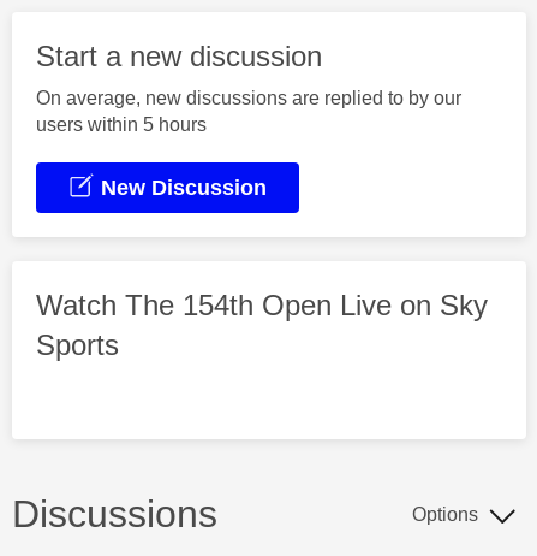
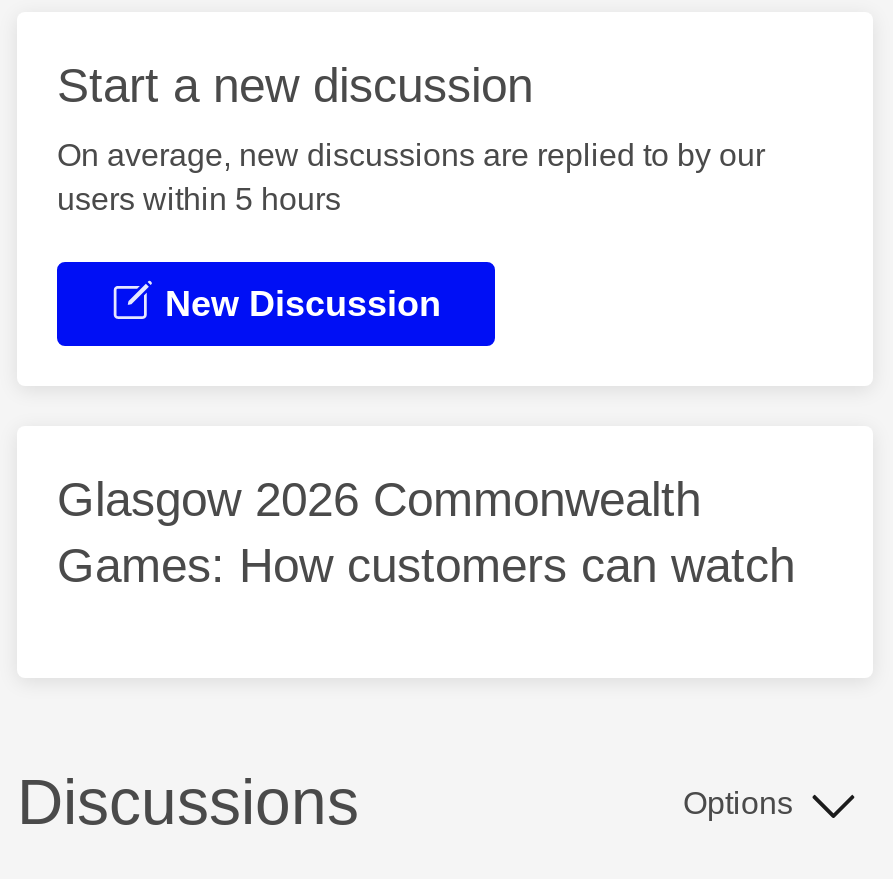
- Watch The 154th Open Live on Sky
- Sports
+ Glasgow 2026 Commonwealth
+ Games: How customers can watch
